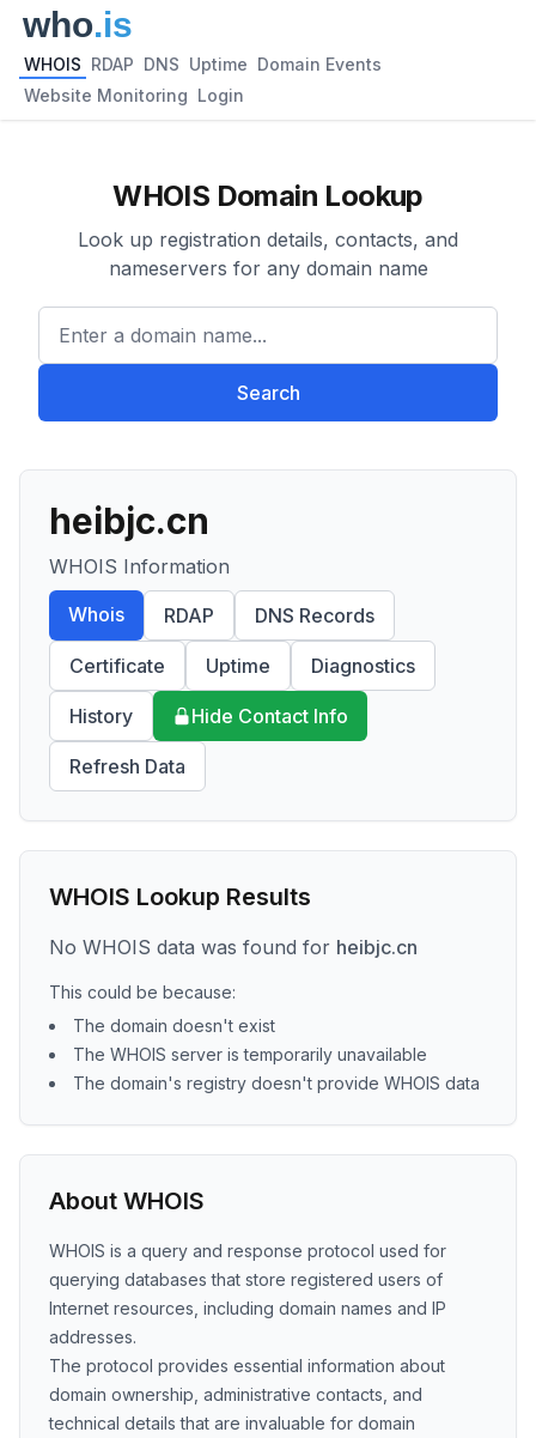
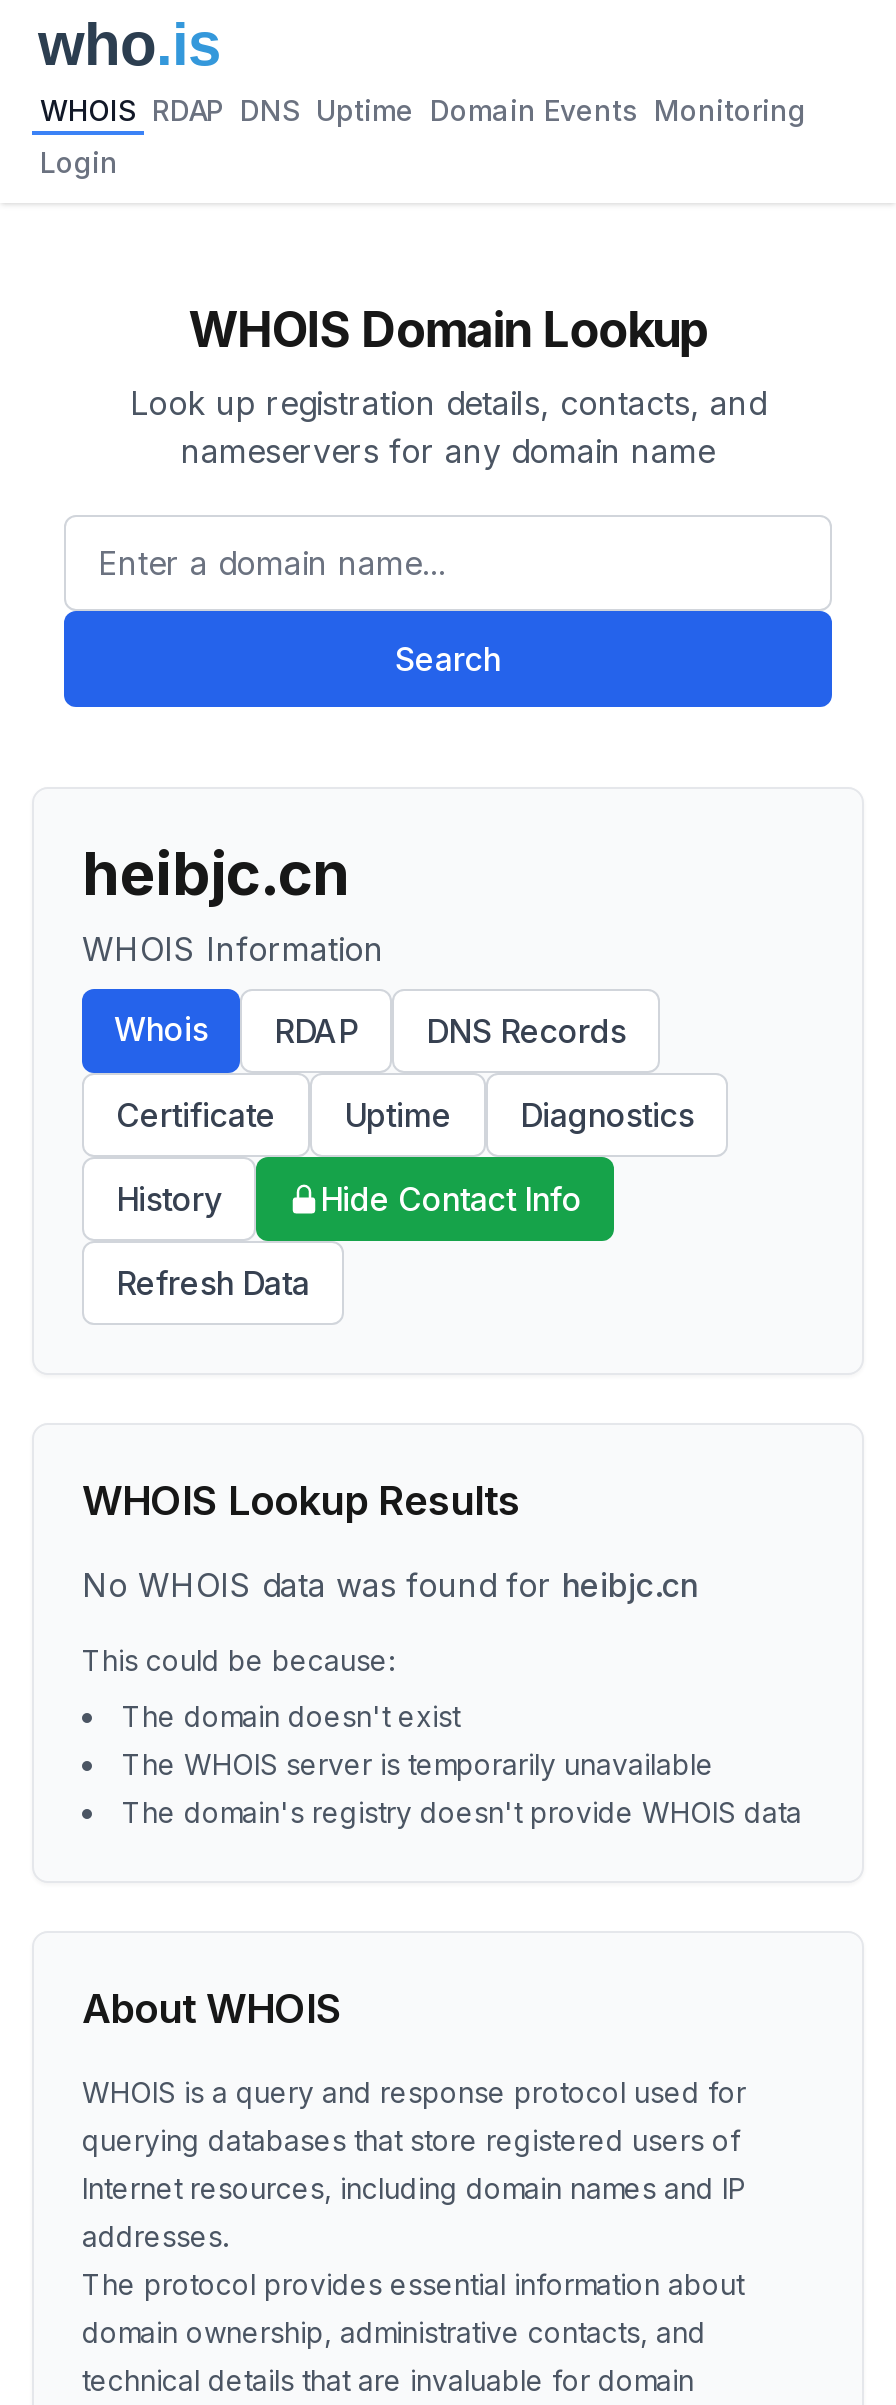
- WHOIS RDAP DNS Uptime Domain Events
+ WHOIS RDAP DNS Uptime Domain Events Monitoring

- Website Monitoring Login
+ Login
